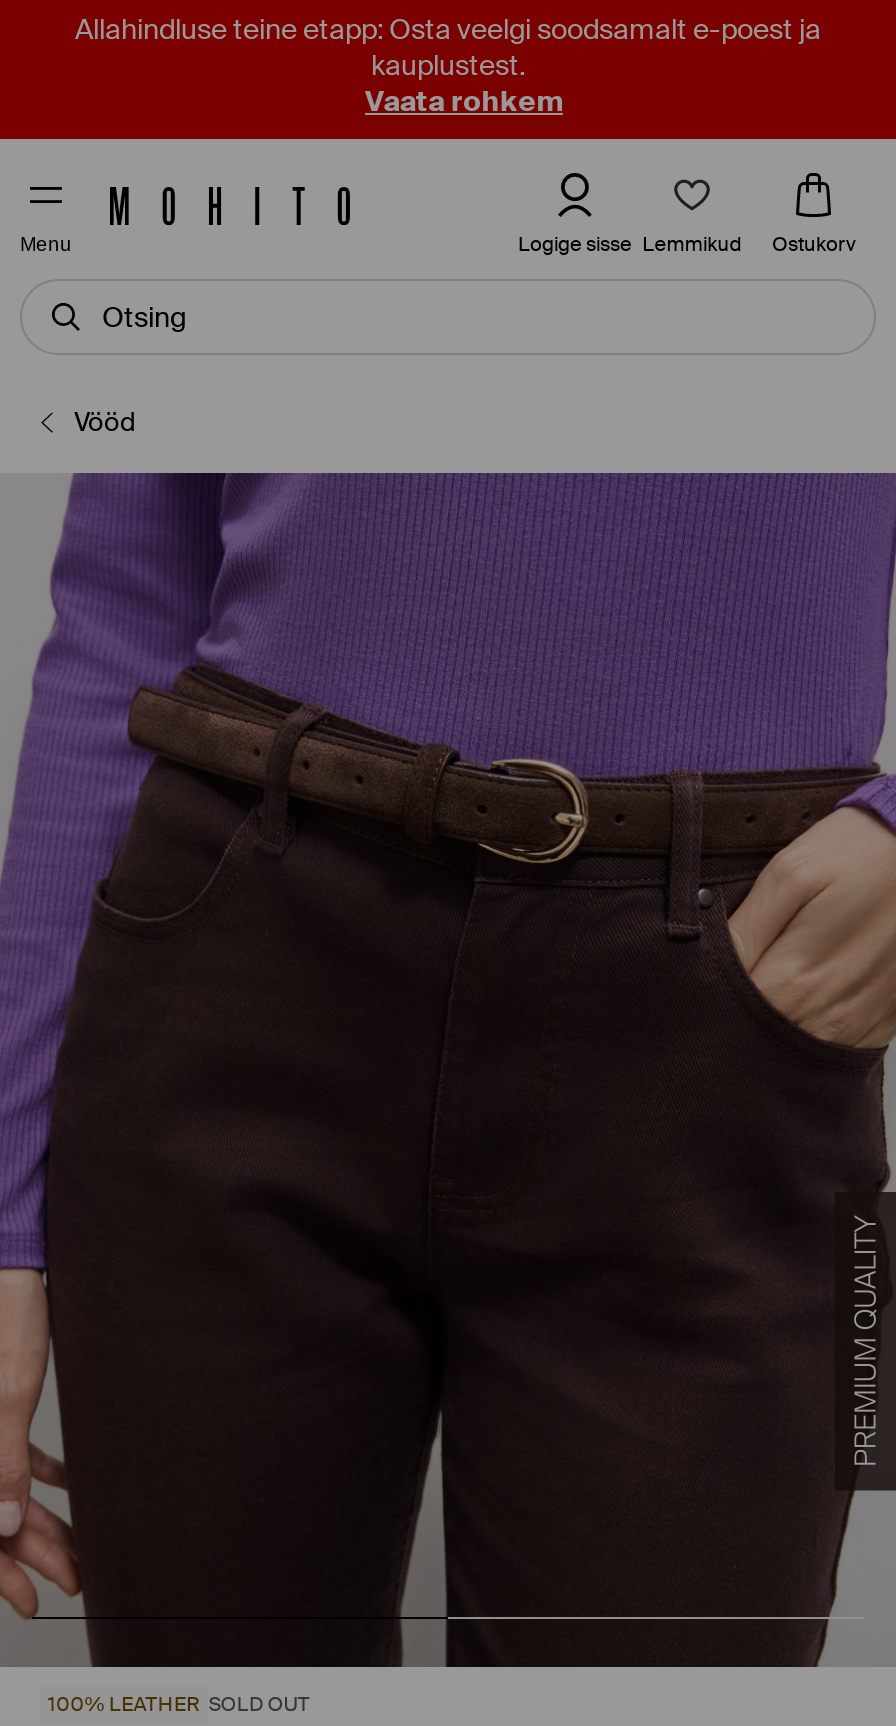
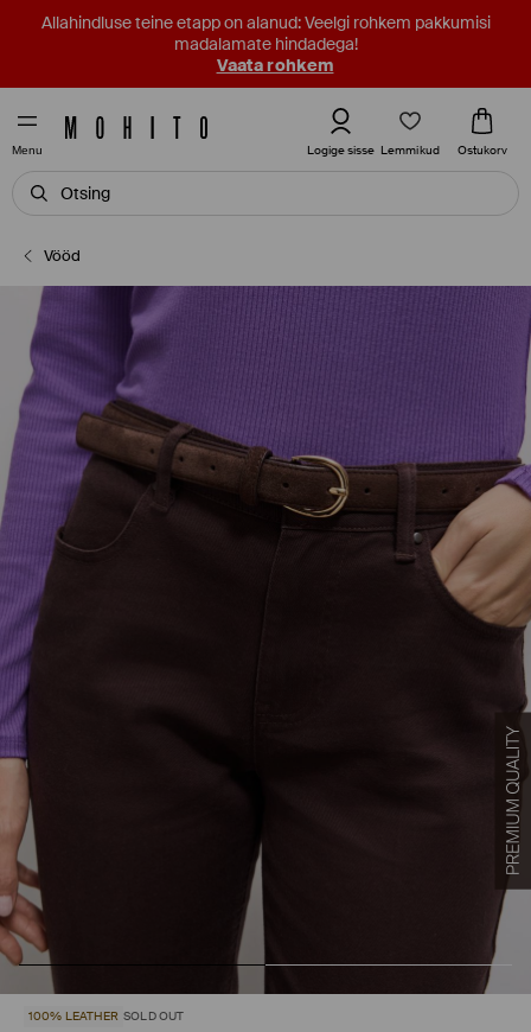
- Allahindluse teine etapp: Osta veelgi soodsamalt e-poest ja
- kauplustest.
+ Allahindluse teine etapp on alanud: Veelgi rohkem pakkumisi
+ madalamate hindadega!
